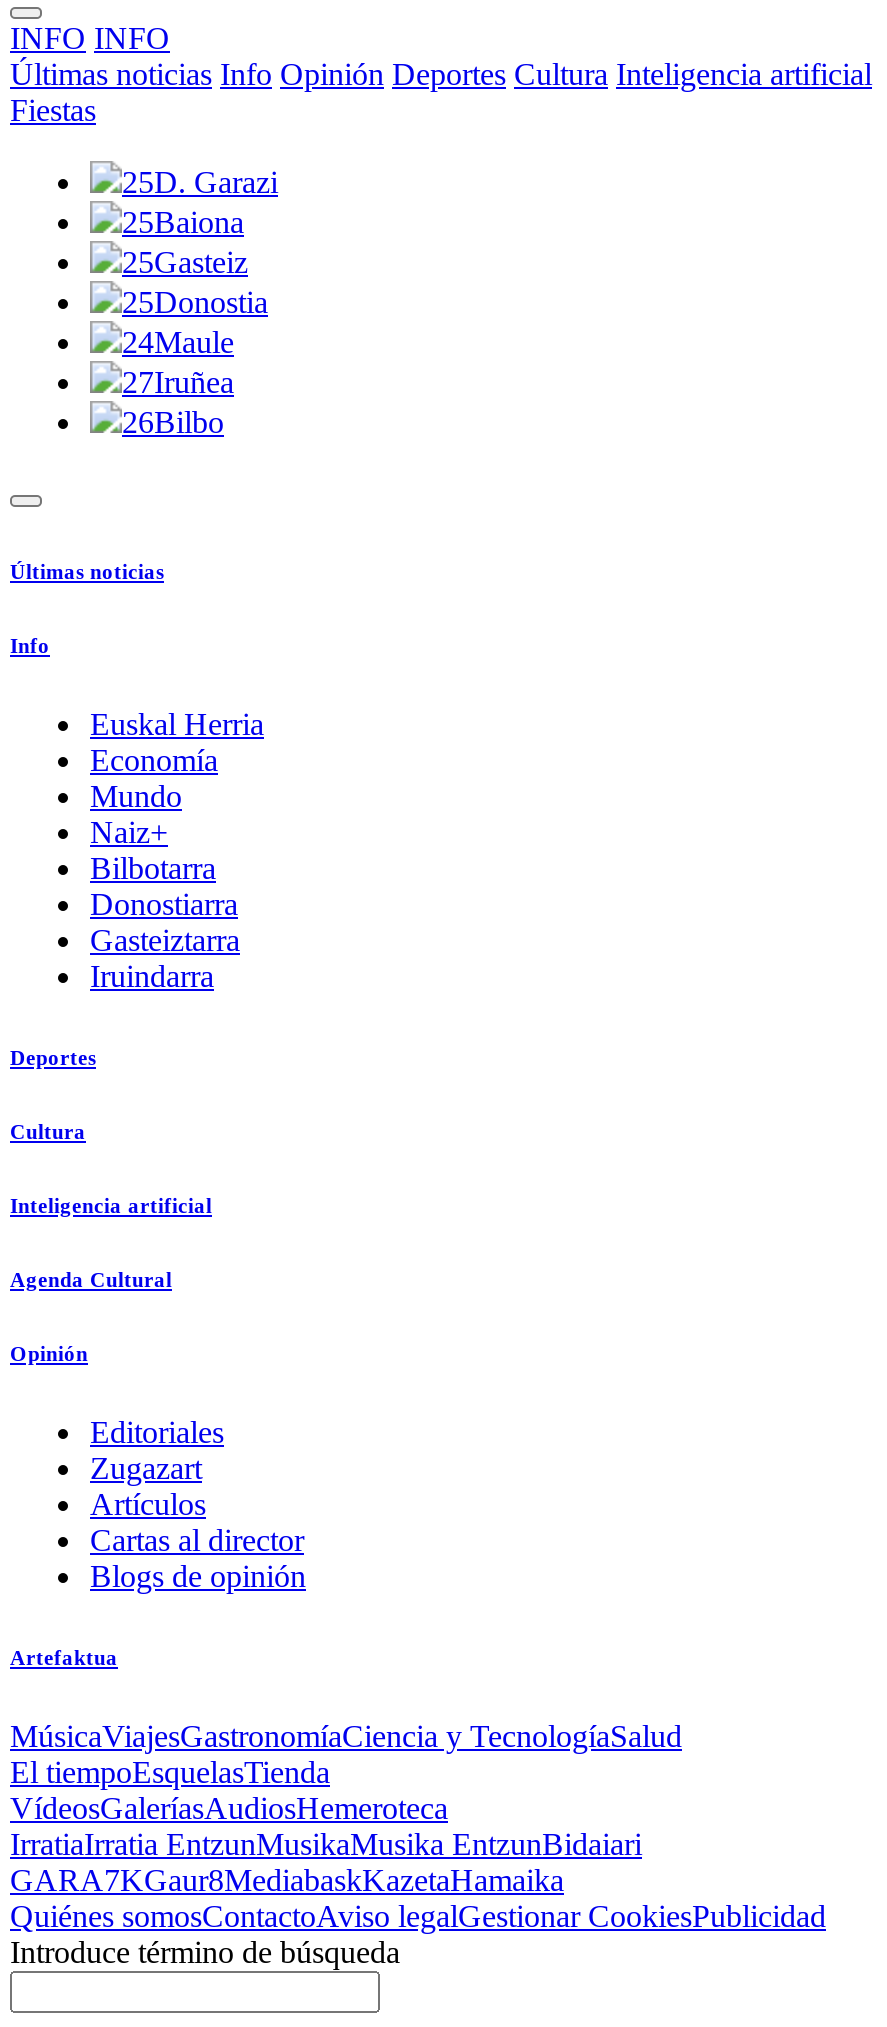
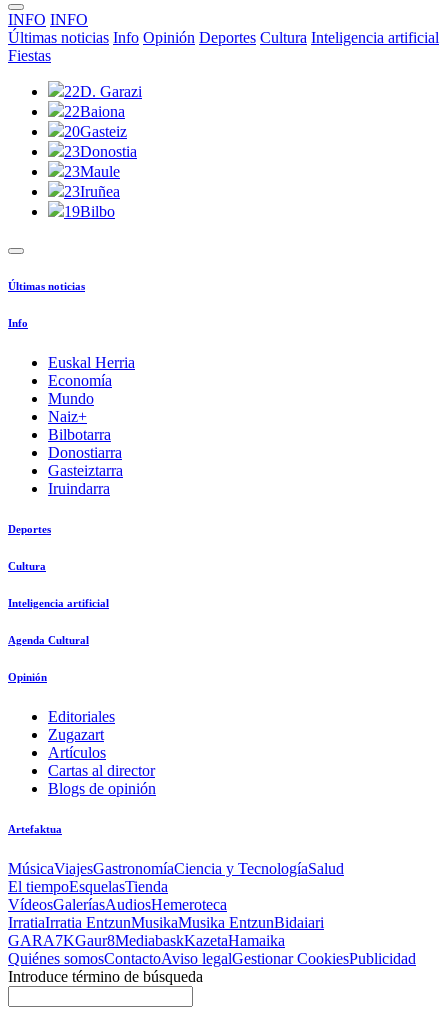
- 25D. Garazi
+ 22D. Garazi

- 25Baiona
+ 22Baiona

- 25Gasteiz
+ 20Gasteiz

- 25Donostia
+ 23Donostia

- 24Maule
+ 23Maule

- 27Iruñea
+ 23Iruñea

- 26Bilbo
+ 19Bilbo
